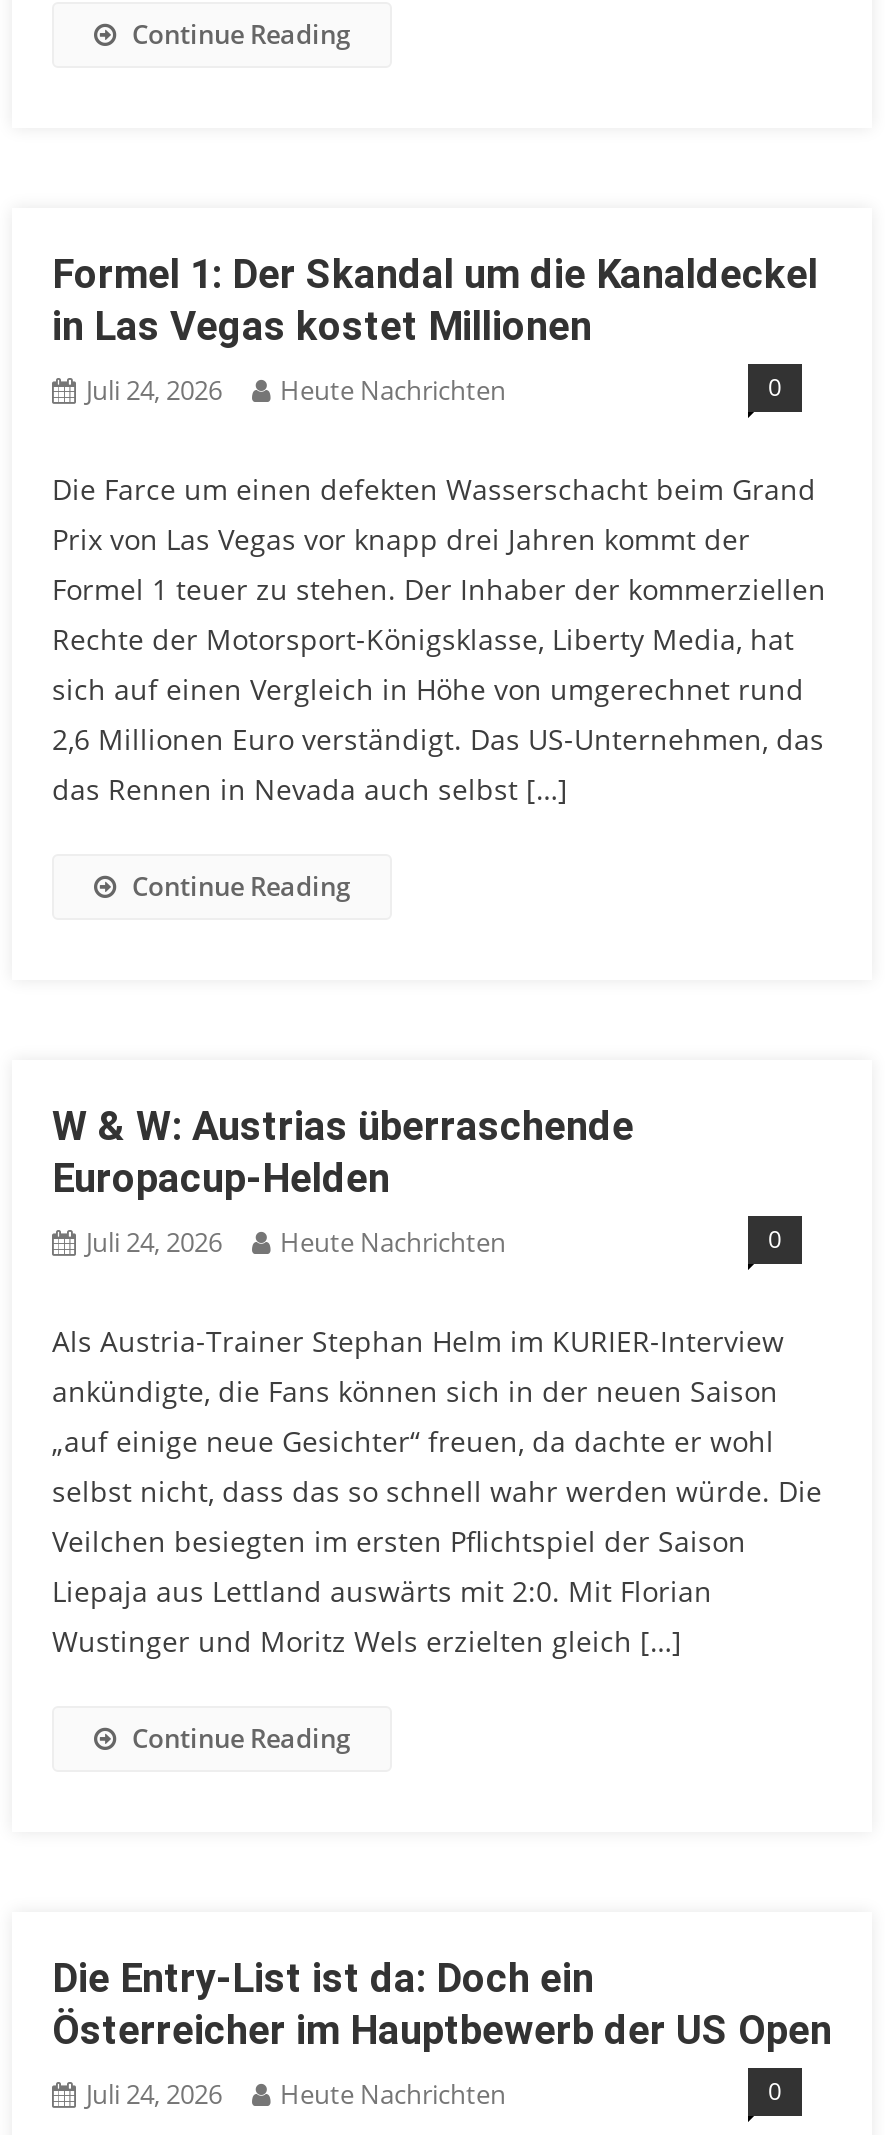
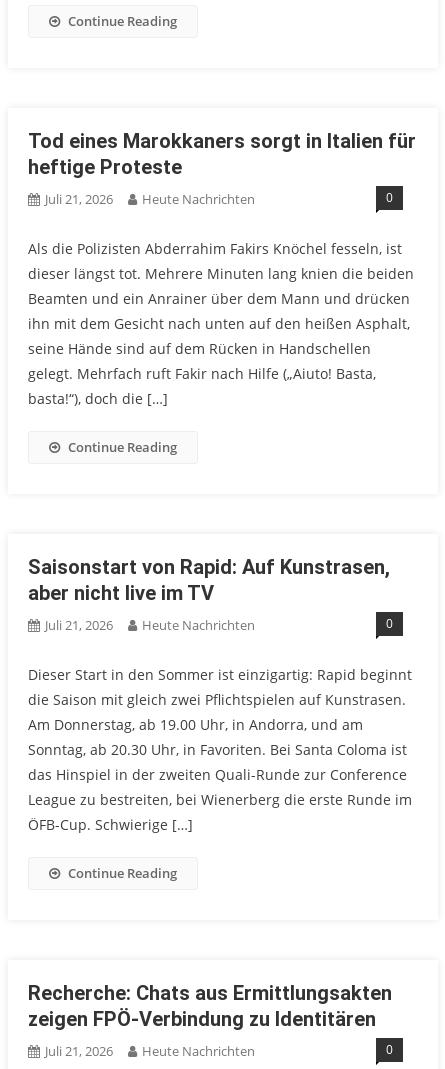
- Formel 1: Der Skandal um die Kanaldeckel
- in Las Vegas kostet Millionen
+ Tod eines Marokkaners sorgt in Italien für
+ heftige Proteste

- Juli 24, 2026 Heute Nachrichten
+ Juli 21, 2026 Heute Nachrichten

- Die Farce um einen defekten Wasserschacht beim Grand
- Prix von Las Vegas vor knapp drei Jahren kommt der
- Formel 1 teuer zu stehen. Der Inhaber der kommerziellen
- Rechte der Motorsport-Königsklasse, Liberty Media, hat
- sich auf einen Vergleich in Höhe von umgerechnet rund
- 2,6 Millionen Euro verständigt. Das US-Unternehmen, das
- das Rennen in Nevada auch selbst […]
+ Als die Polizisten Abderrahim Fakirs Knöchel fesseln, ist
+ dieser längst tot. Mehrere Minuten lang knien die beiden
+ Beamten und ein Anrainer über dem Mann und drücken
+ ihn mit dem Gesicht nach unten auf den heißen Asphalt,
+ seine Hände sind auf dem Rücken in Handschellen
+ gelegt. Mehrfach ruft Fakir nach Hilfe („Aiuto! Basta,
+ basta!“), doch die […]

- W & W: Austrias überraschende
- Europacup-Helden
+ Saisonstart von Rapid: Auf Kunstrasen,
+ aber nicht live im TV

- Juli 24, 2026 Heute Nachrichten
+ Juli 21, 2026 Heute Nachrichten

- Als Austria-Trainer Stephan Helm im KURIER-Interview
- ankündigte, die Fans können sich in der neuen Saison
- „auf einige neue Gesichter“ freuen, da dachte er wohl
- selbst nicht, dass das so schnell wahr werden würde. Die
- Veilchen besiegten im ersten Pflichtspiel der Saison
- Liepaja aus Lettland auswärts mit 2:0. Mit Florian
- Wustinger und Moritz Wels erzielten gleich […]
+ Dieser Start in den Sommer ist einzigartig: Rapid beginnt
+ die Saison mit gleich zwei Pflichtspielen auf Kunstrasen.
+ Am Donnerstag, ab 19.00 Uhr, in Andorra, und am
+ Sonntag, ab 20.30 Uhr, in Favoriten. Bei Santa Coloma ist
+ das Hinspiel in der zweiten Quali-Runde zur Conference
+ League zu bestreiten, bei Wienerberg die erste Runde im
+ ÖFB-Cup. Schwierige […]

- Die Entry-List ist da: Doch ein
- Österreicher im Hauptbewerb der US Open
+ Recherche: Chats aus Ermittlungsakten
+ zeigen FPÖ-Verbindung zu Identitären

- Juli 24, 2026 Heute Nachrichten
+ Juli 21, 2026 Heute Nachrichten
